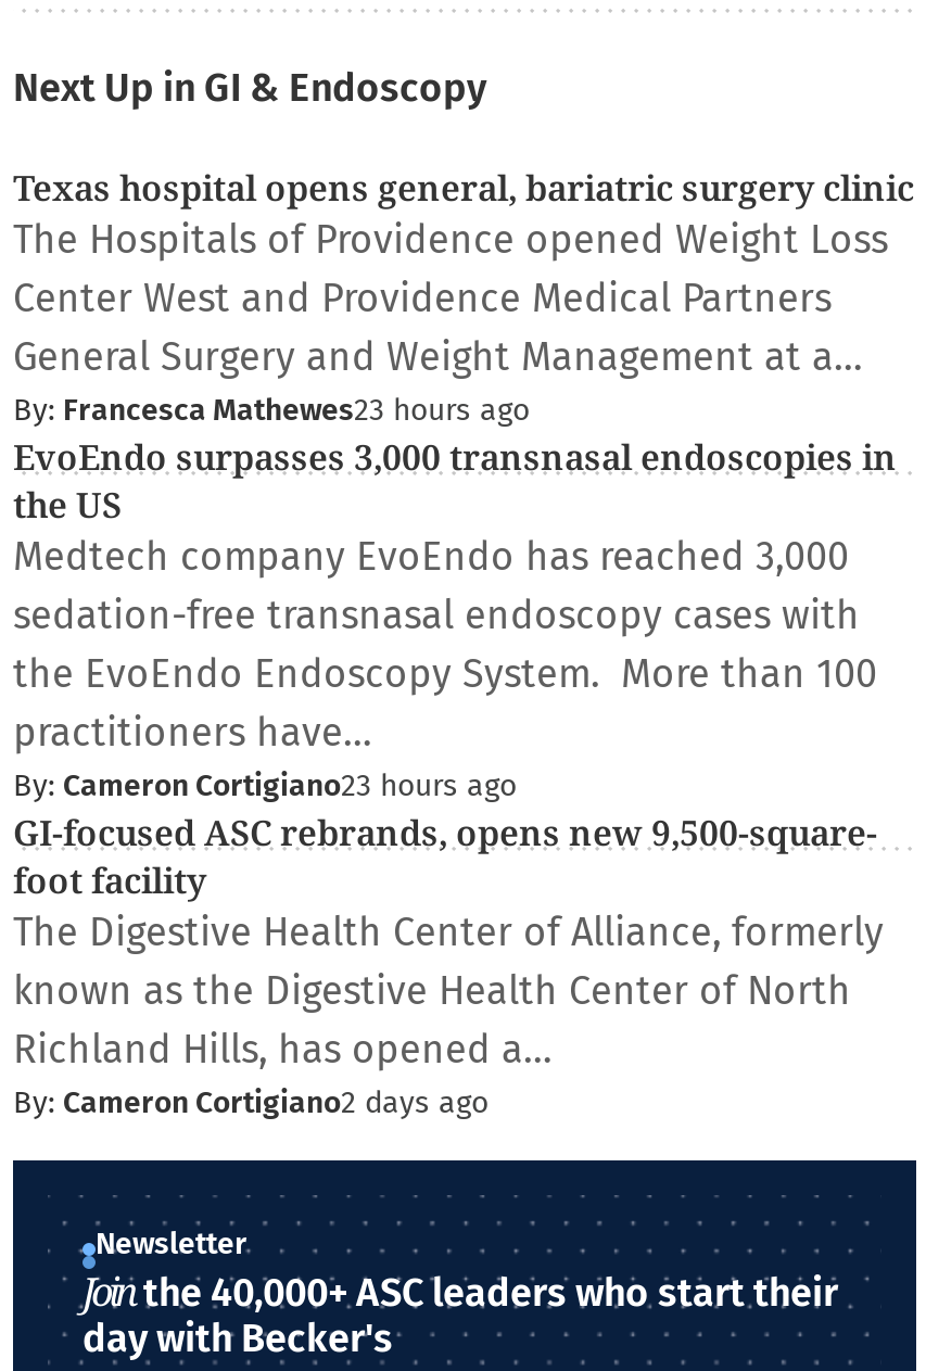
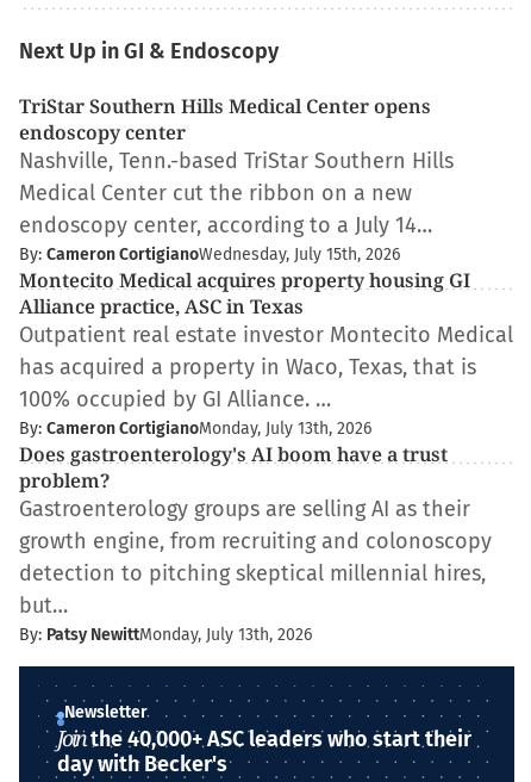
- Texas hospital opens general, bariatric surgery clinic
- The Hospitals of Providence opened Weight Loss
- Center West and Providence Medical Partners
- General Surgery and Weight Management at a…
- By: Francesca Mathewes23 hours ago
- EvoEndo surpasses 3,000 transnasal endoscopies in
- the US
- Medtech company EvoEndo has reached 3,000
- sedation-free transnasal endoscopy cases with
- the EvoEndo Endoscopy System. More than 100
- practitioners have…
- By: Cameron Cortigiano23 hours ago
- GI-focused ASC rebrands, opens new 9,500-square-
- foot facility
- The Digestive Health Center of Alliance, formerly
- known as the Digestive Health Center of North
- Richland Hills, has opened a…
- By: Cameron Cortigiano2 days ago
+ TriStar Southern Hills Medical Center opens
+ endoscopy center
+ Nashville, Tenn.-based TriStar Southern Hills
+ Medical Center cut the ribbon on a new
+ endoscopy center, according to a July 14…
+ By: Cameron CortigianoWednesday, July 15th, 2026
+ Montecito Medical acquires property housing GI
+ Alliance practice, ASC in Texas
+ Outpatient real estate investor Montecito Medical
+ has acquired a property in Waco, Texas, that is
+ 100% occupied by GI Alliance. …
+ By: Cameron CortigianoMonday, July 13th, 2026
+ Does gastroenterology's AI boom have a trust
+ problem?
+ Gastroenterology groups are selling AI as their
+ growth engine, from recruiting and colonoscopy
+ detection to pitching skeptical millennial hires,
+ but…
+ By: Patsy NewittMonday, July 13th, 2026
